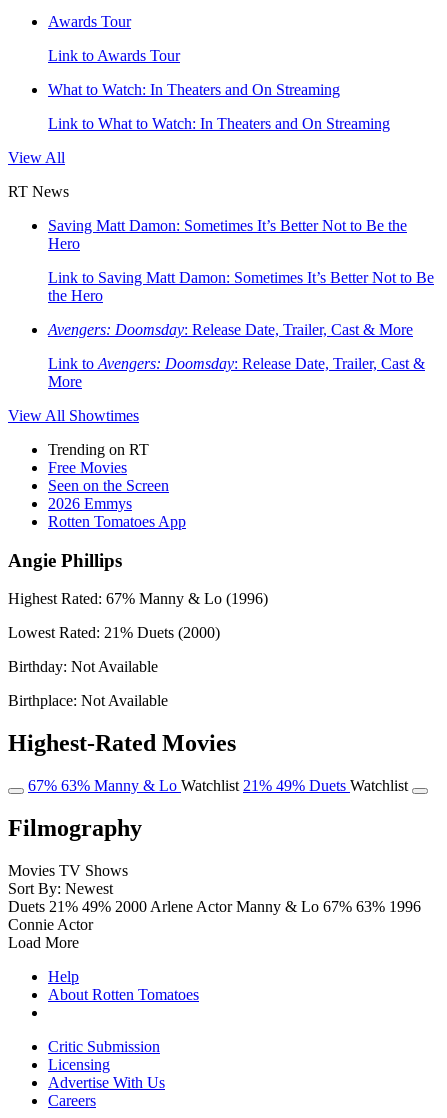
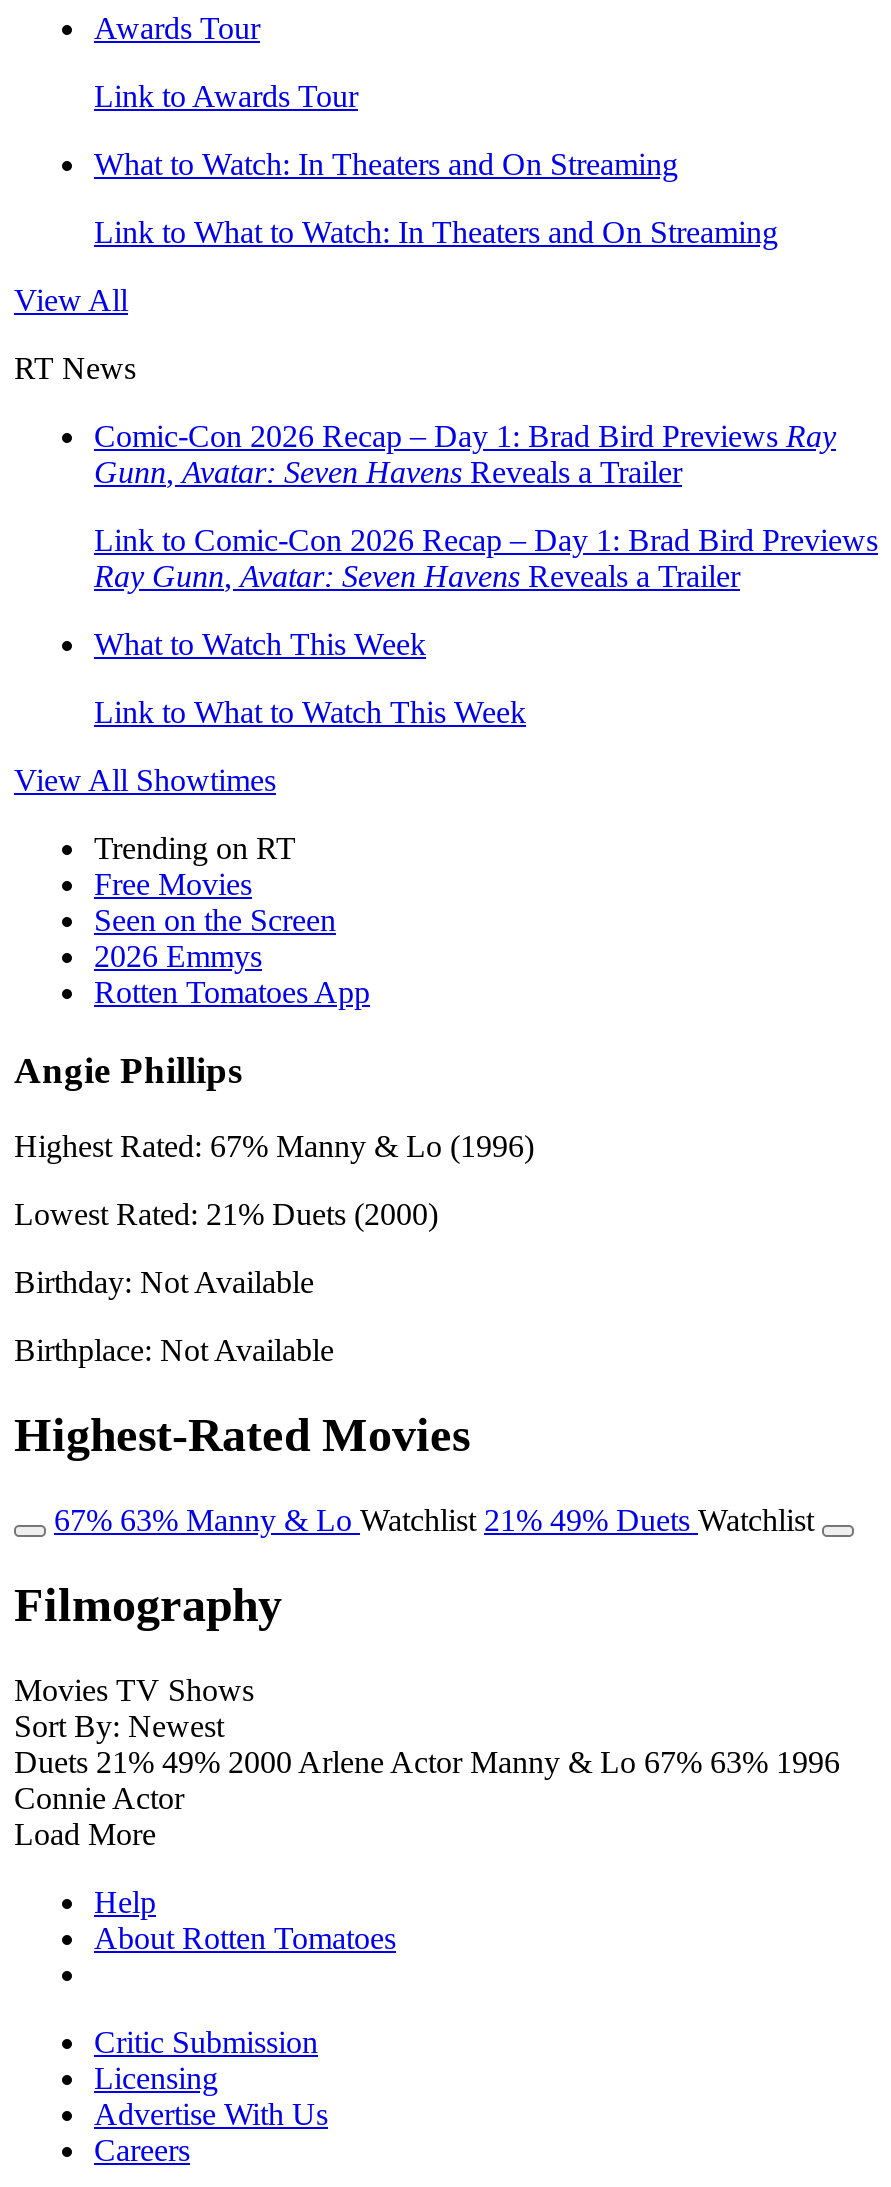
- Saving Matt Damon: Sometimes It’s Better Not to Be the
- Hero
+ Comic-Con 2026 Recap – Day 1: Brad Bird Previews Ray
+ Gunn, Avatar: Seven Havens Reveals a Trailer

- Link to Saving Matt Damon: Sometimes It’s Better Not to Be
- the Hero
+ Link to Comic-Con 2026 Recap – Day 1: Brad Bird Previews
+ Ray Gunn, Avatar: Seven Havens Reveals a Trailer

- Avengers: Doomsday: Release Date, Trailer, Cast & More
+ What to Watch This Week

- Link to Avengers: Doomsday: Release Date, Trailer, Cast &
- More
+ Link to What to Watch This Week
